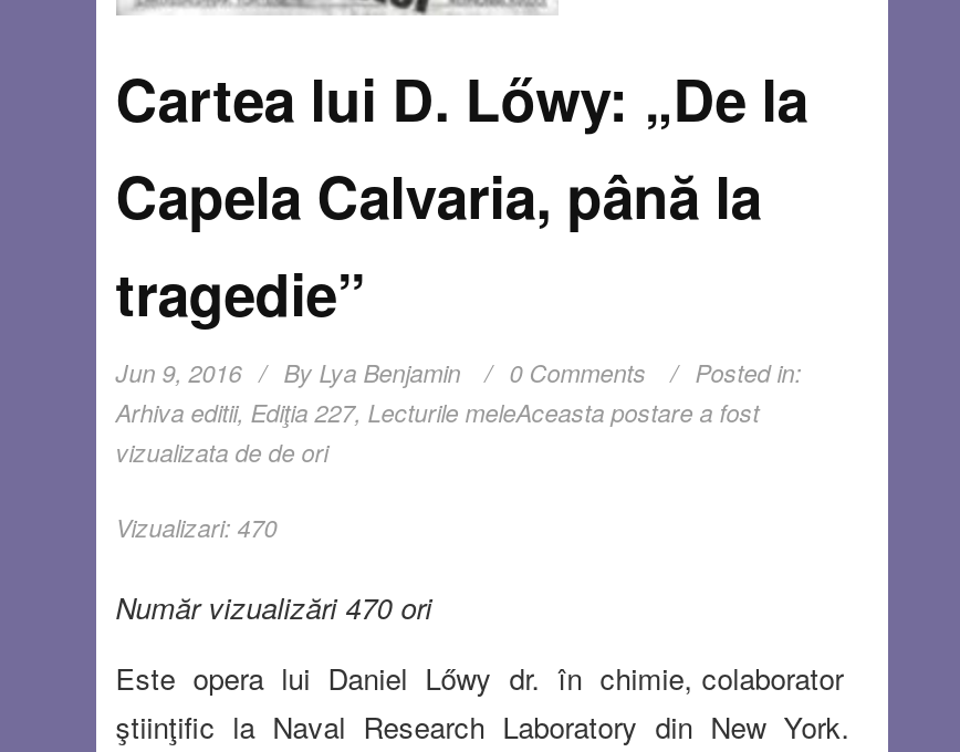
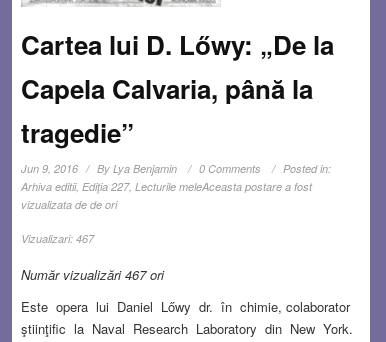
- Vizualizari: 470
+ Vizualizari: 467

- Număr vizualizări 470 ori
+ Număr vizualizări 467 ori
